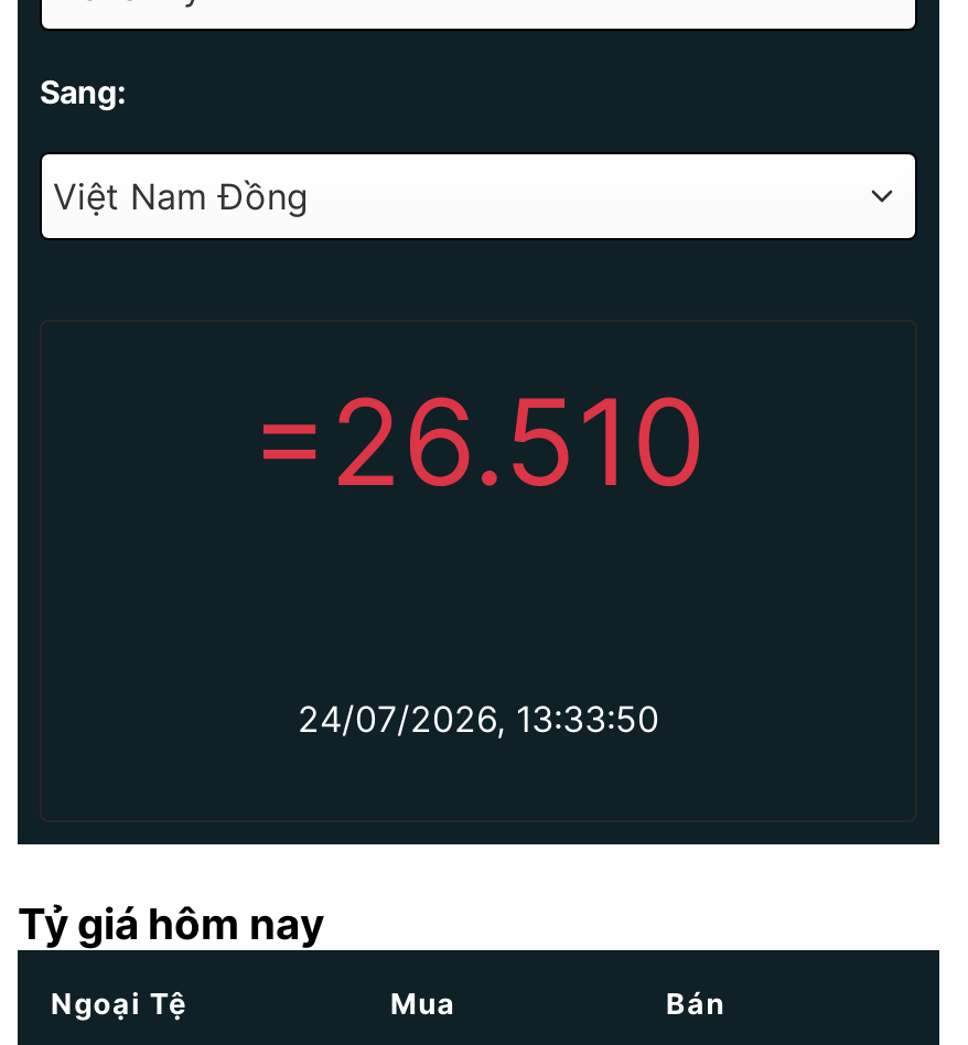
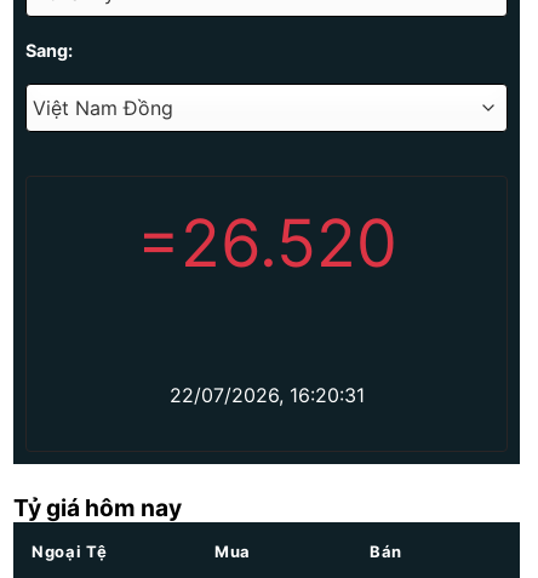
- =26.510
+ =26.520

- 24/07/2026, 13:33:50
+ 22/07/2026, 16:20:31
